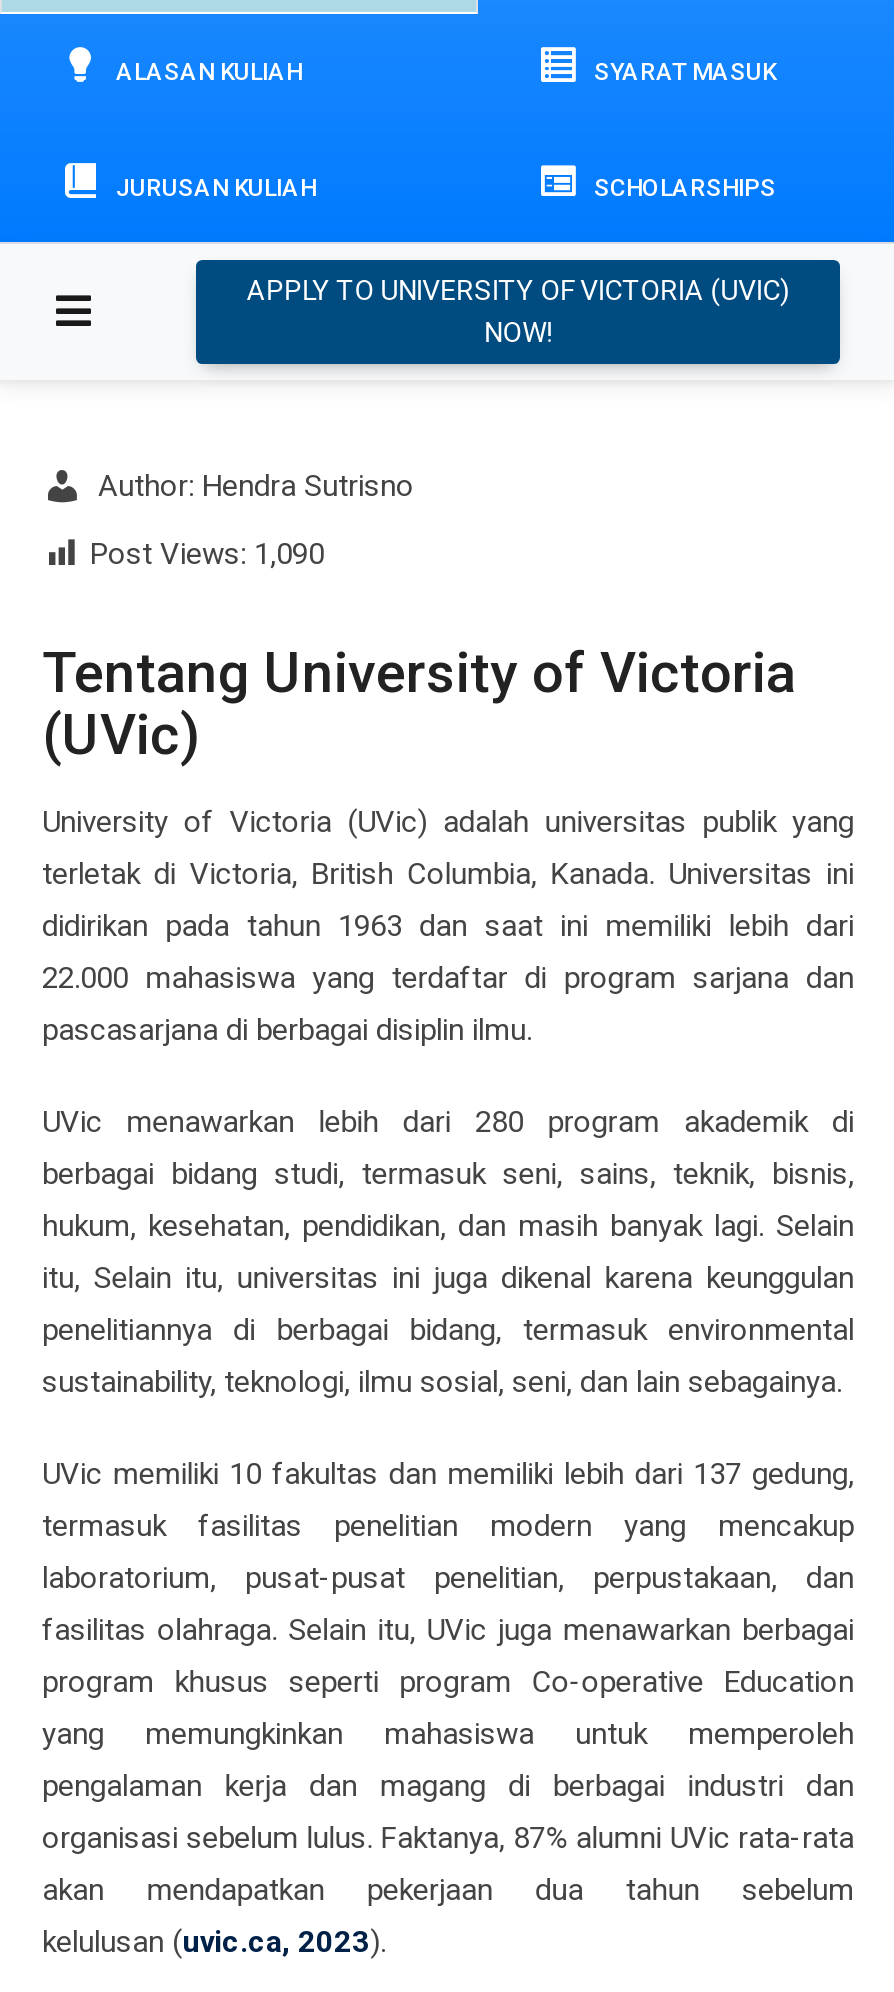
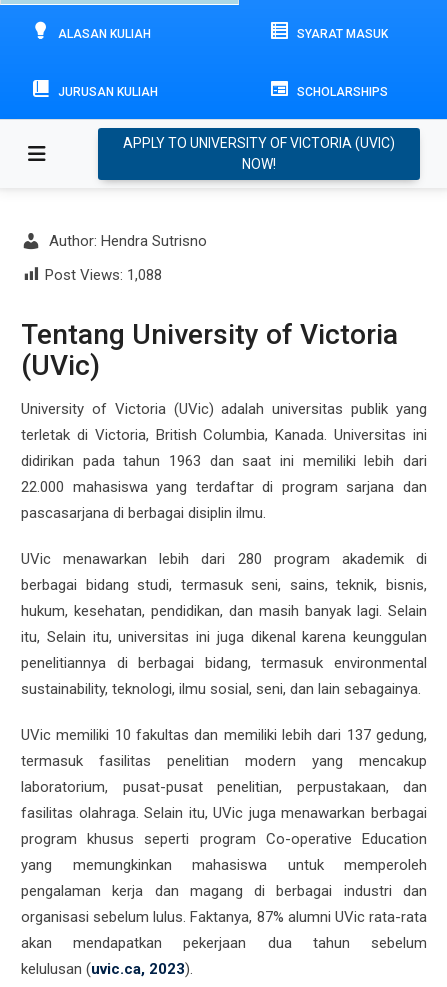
- Post Views: 1,090
+ Post Views: 1,088
